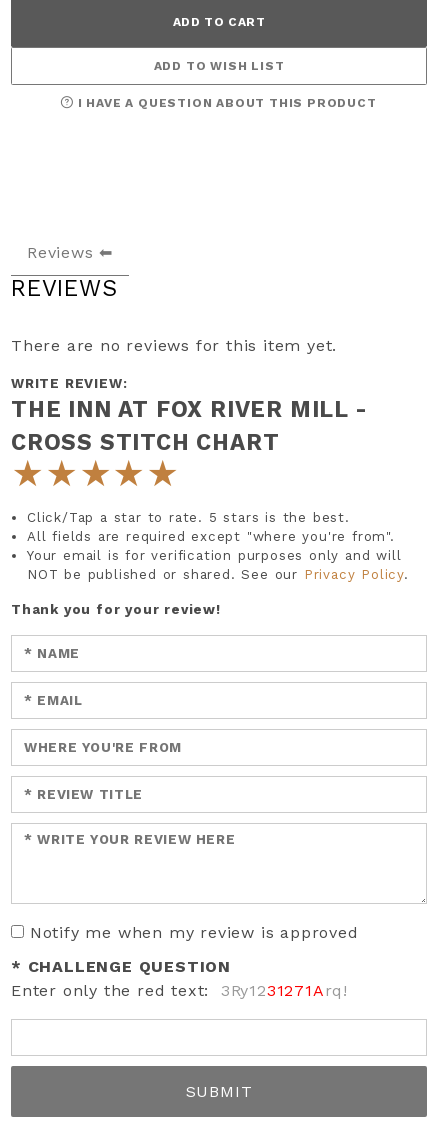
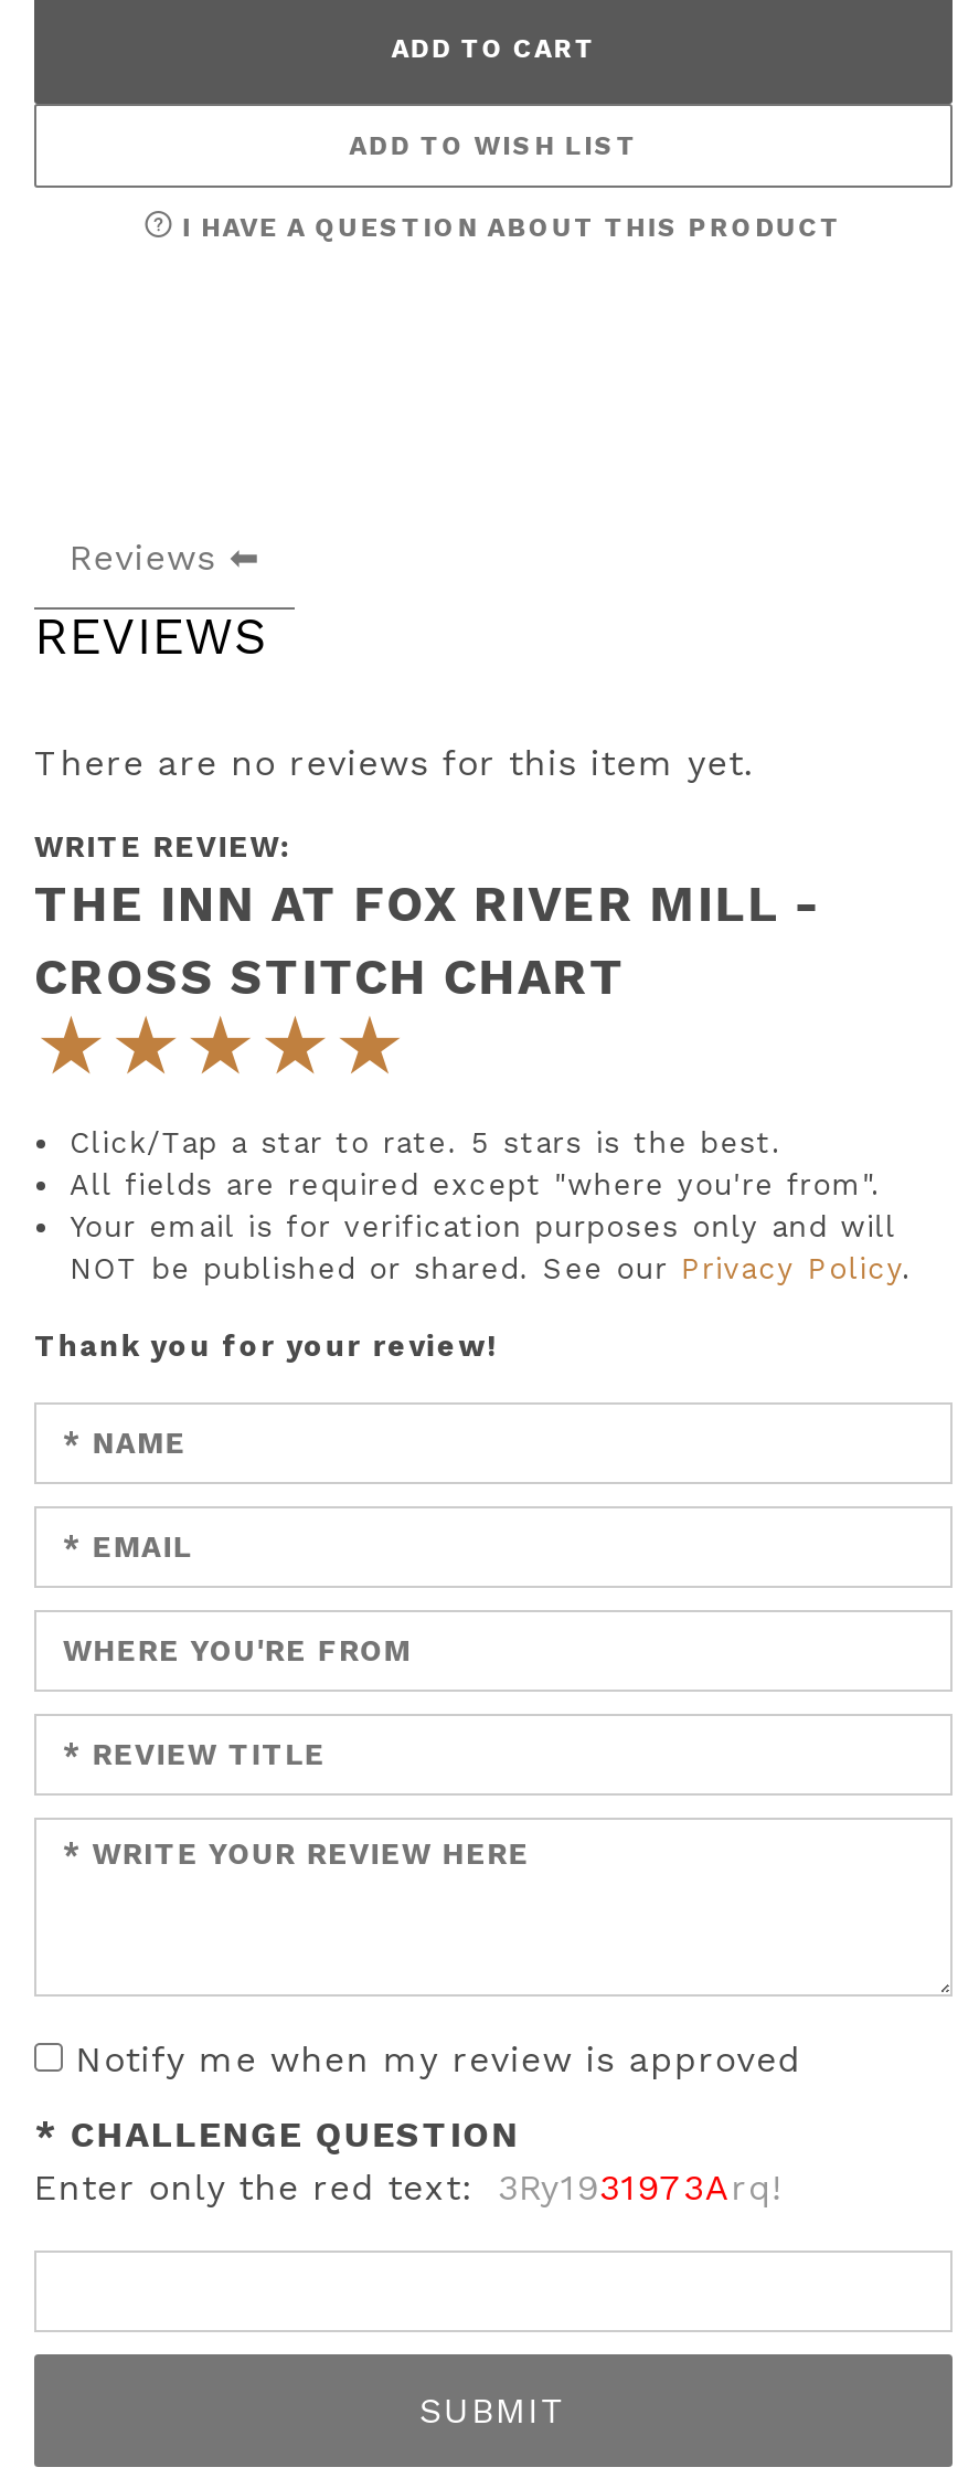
- Enter only the red text: 3Ry1231271Arq!
+ Enter only the red text: 3Ry1931973Arq!
